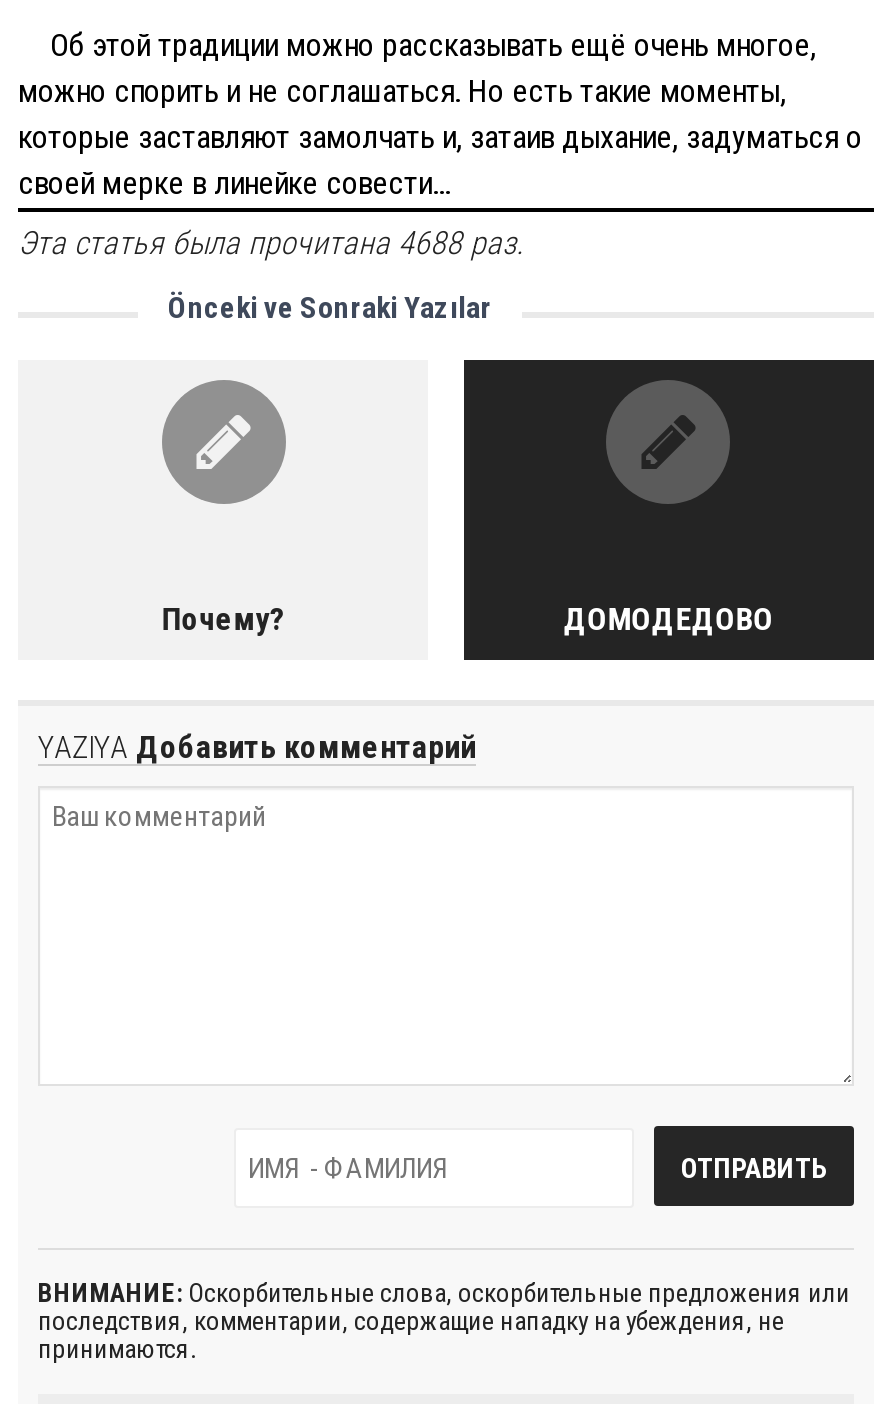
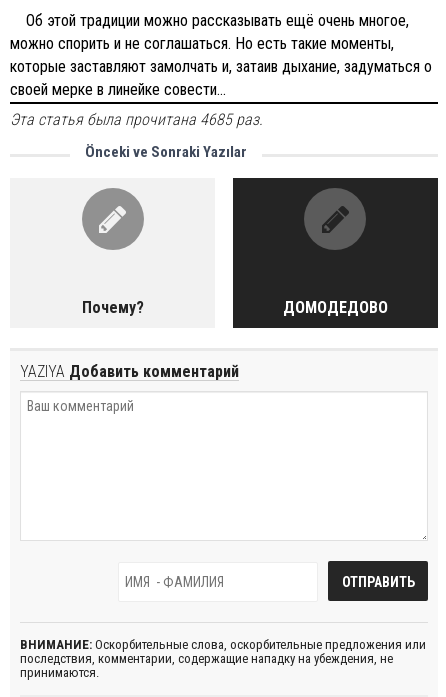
- Эта статья была прочитана 4688 раз.
+ Эта статья была прочитана 4685 раз.
